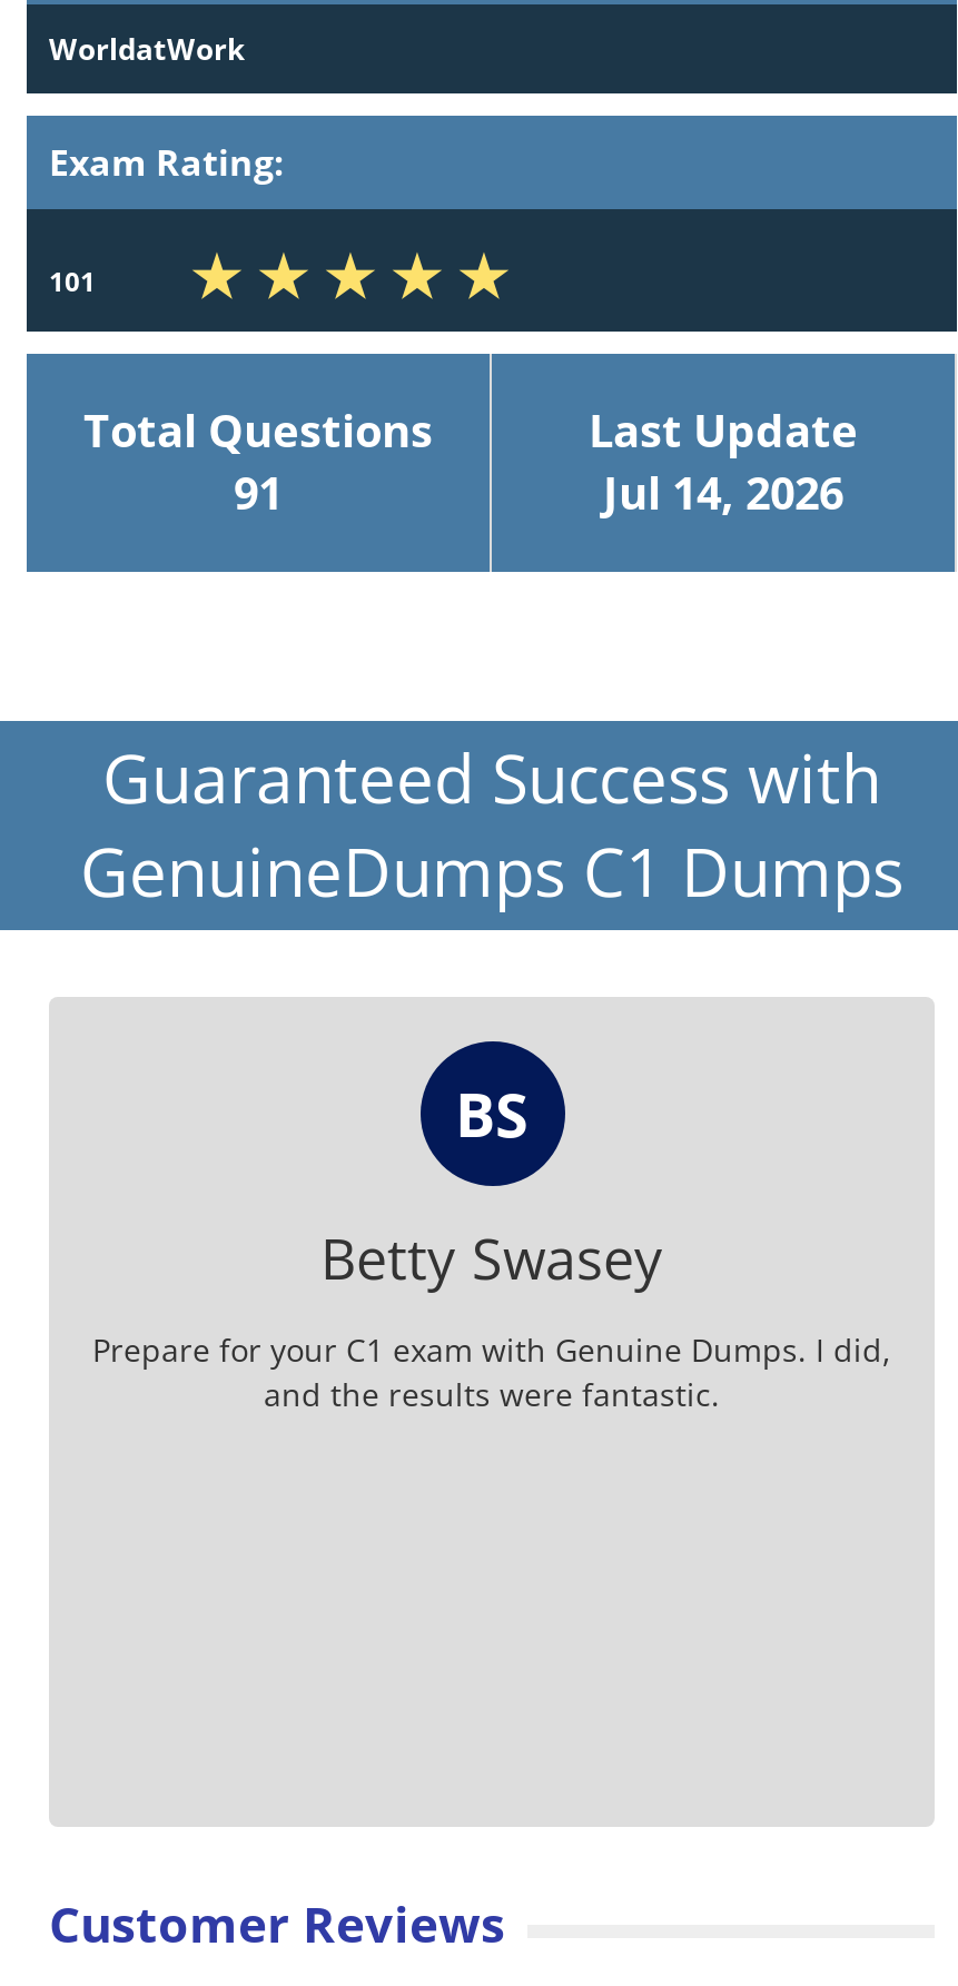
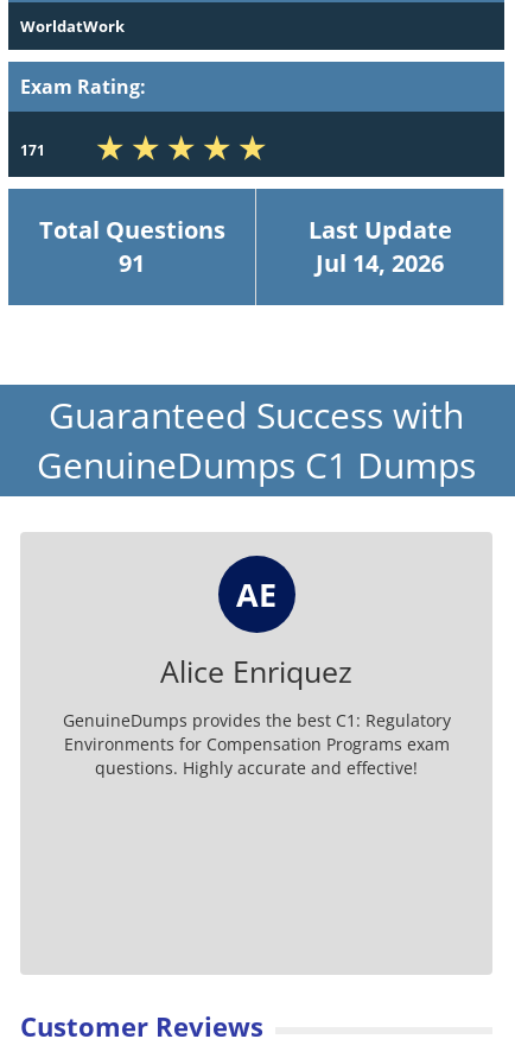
- 101
+ 171

- BS
+ AE

- Betty Swasey
- Prepare for your C1 exam with Genuine Dumps. I did,
- and the results were fantastic.
+ Alice Enriquez
+ GenuineDumps provides the best C1: Regulatory
+ Environments for Compensation Programs exam
+ questions. Highly accurate and effective!
